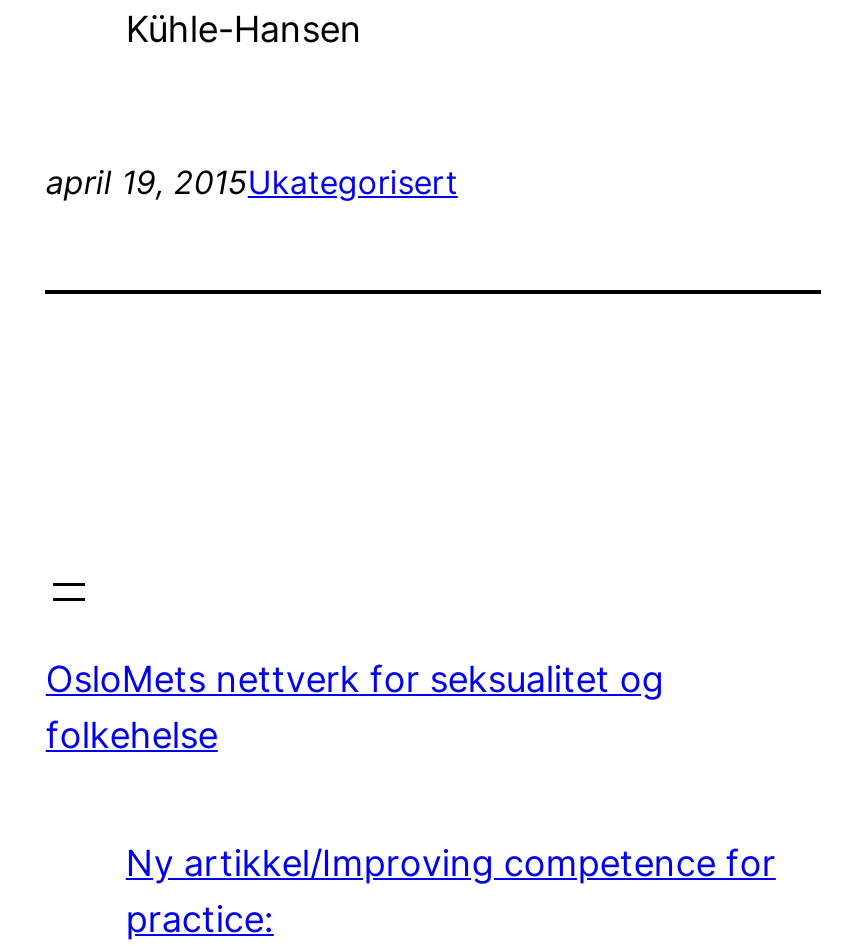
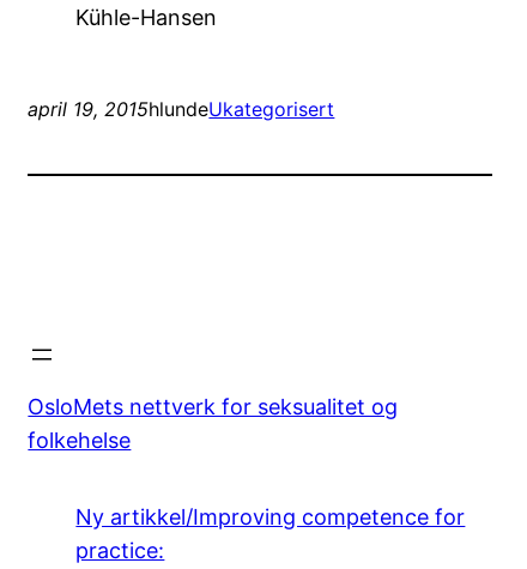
- april 19, 2015Ukategorisert
+ april 19, 2015hlundeUkategorisert
